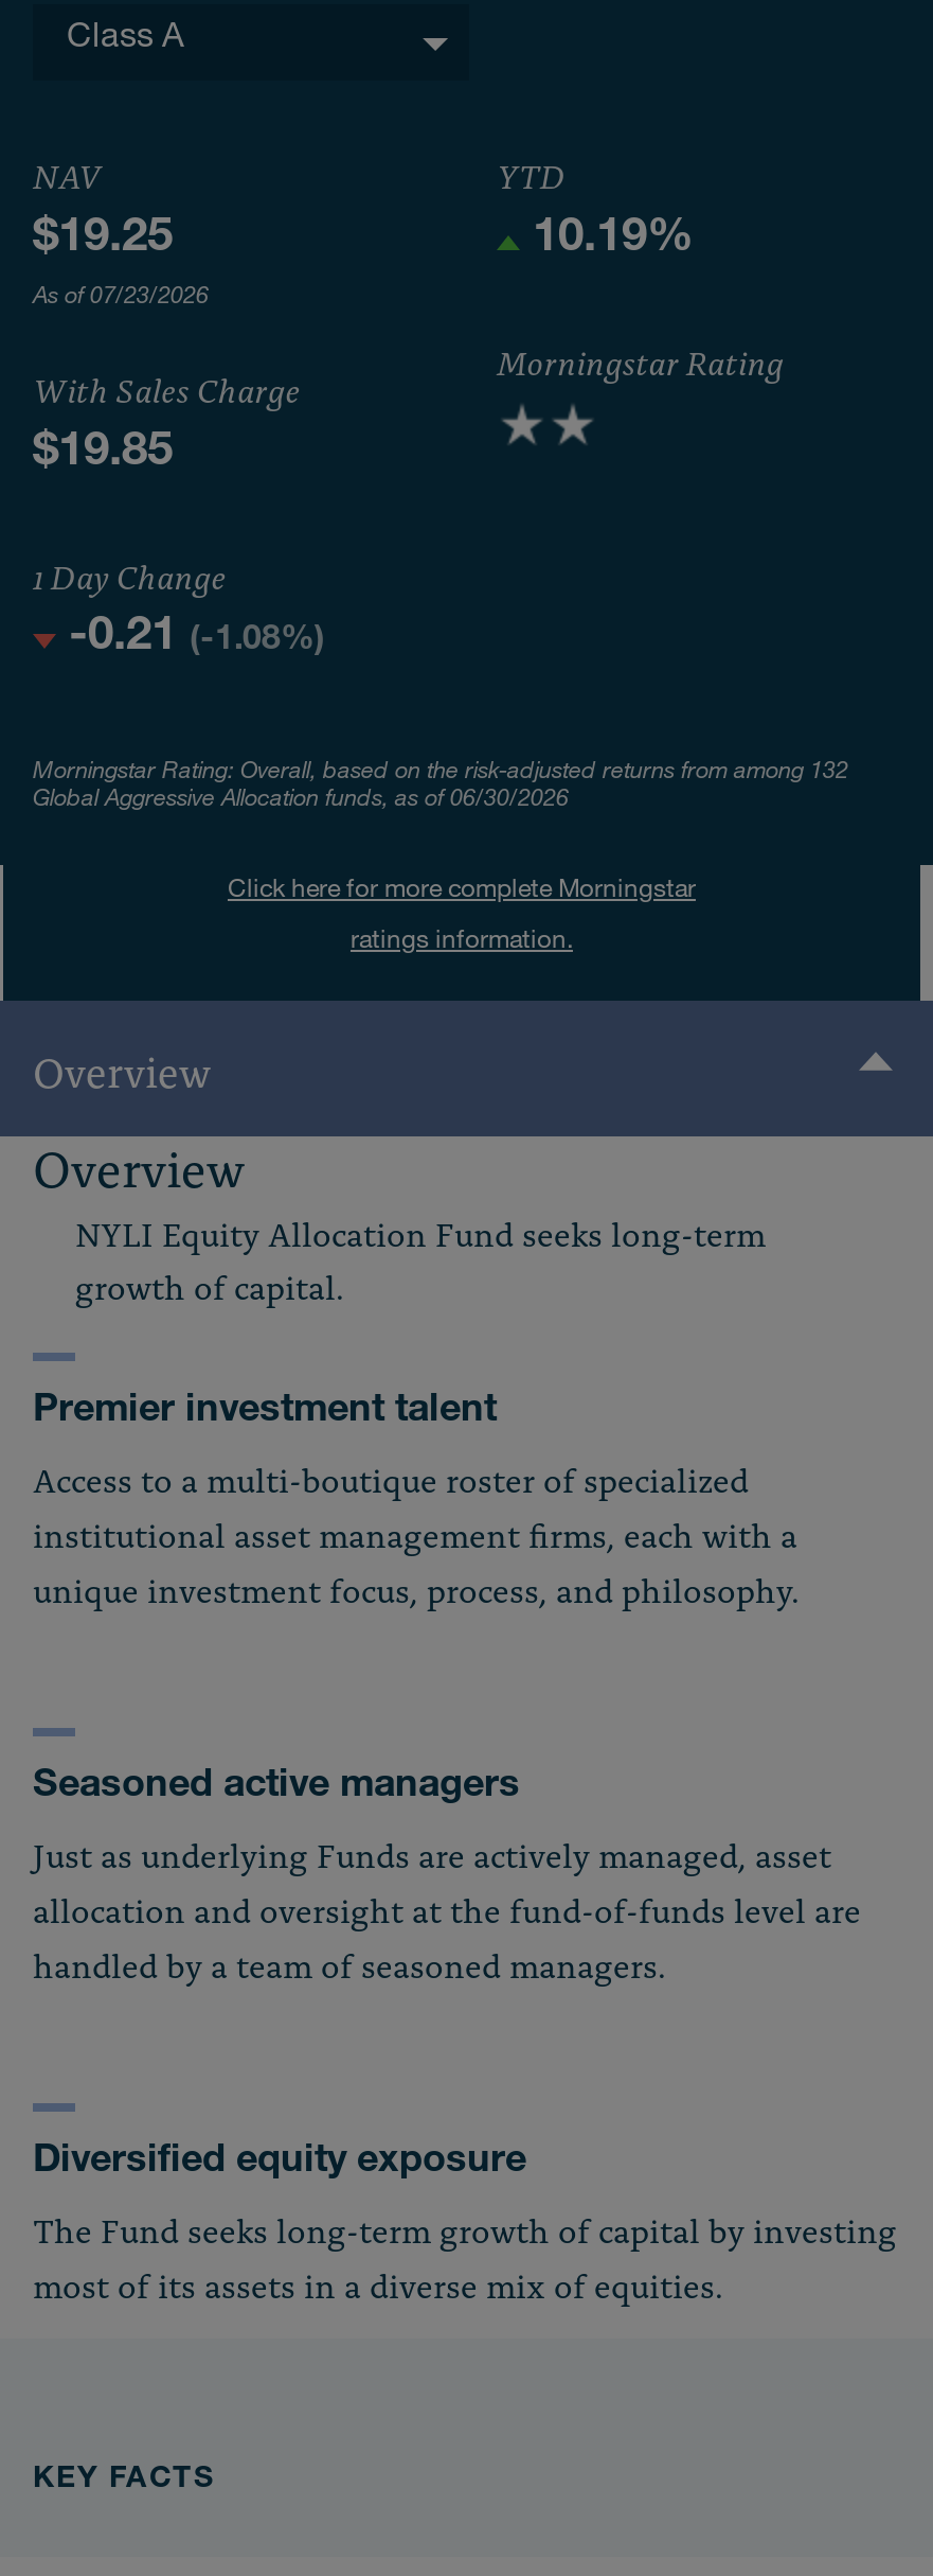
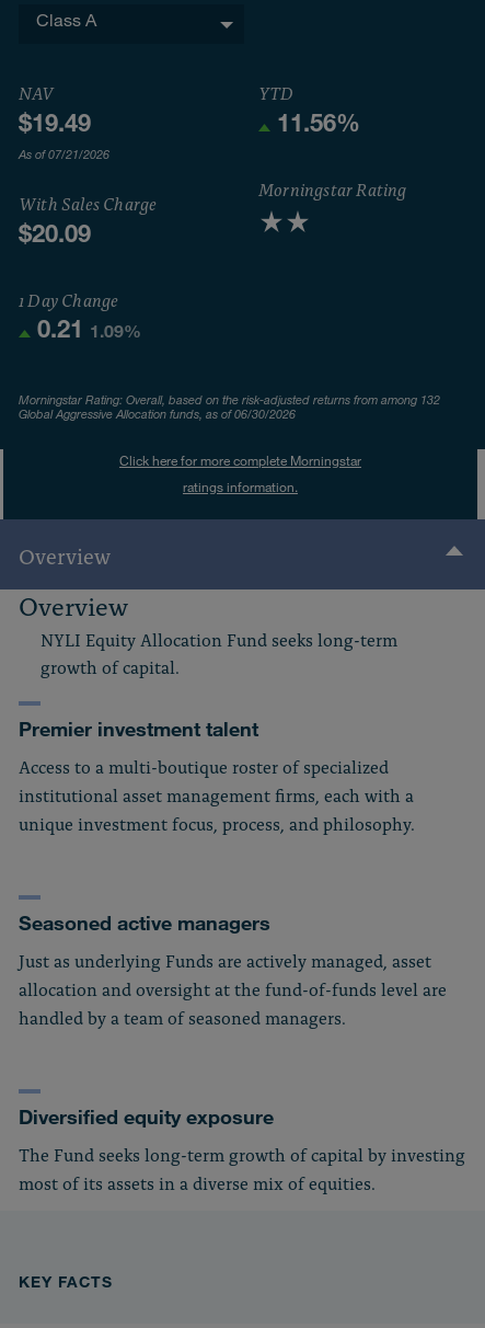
- $19.25
+ $19.49

- 10.19%
+ 11.56%

- As of 07/23/2026
+ As of 07/21/2026

- $19.85
+ $20.09

- -0.21 (-1.08%)
+ 0.21 1.09%
